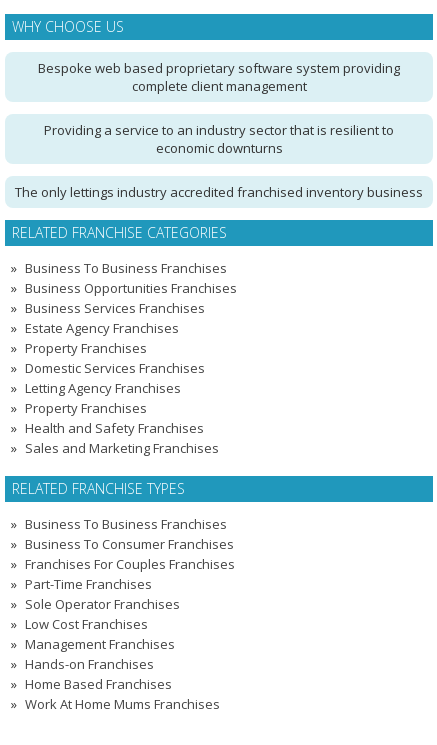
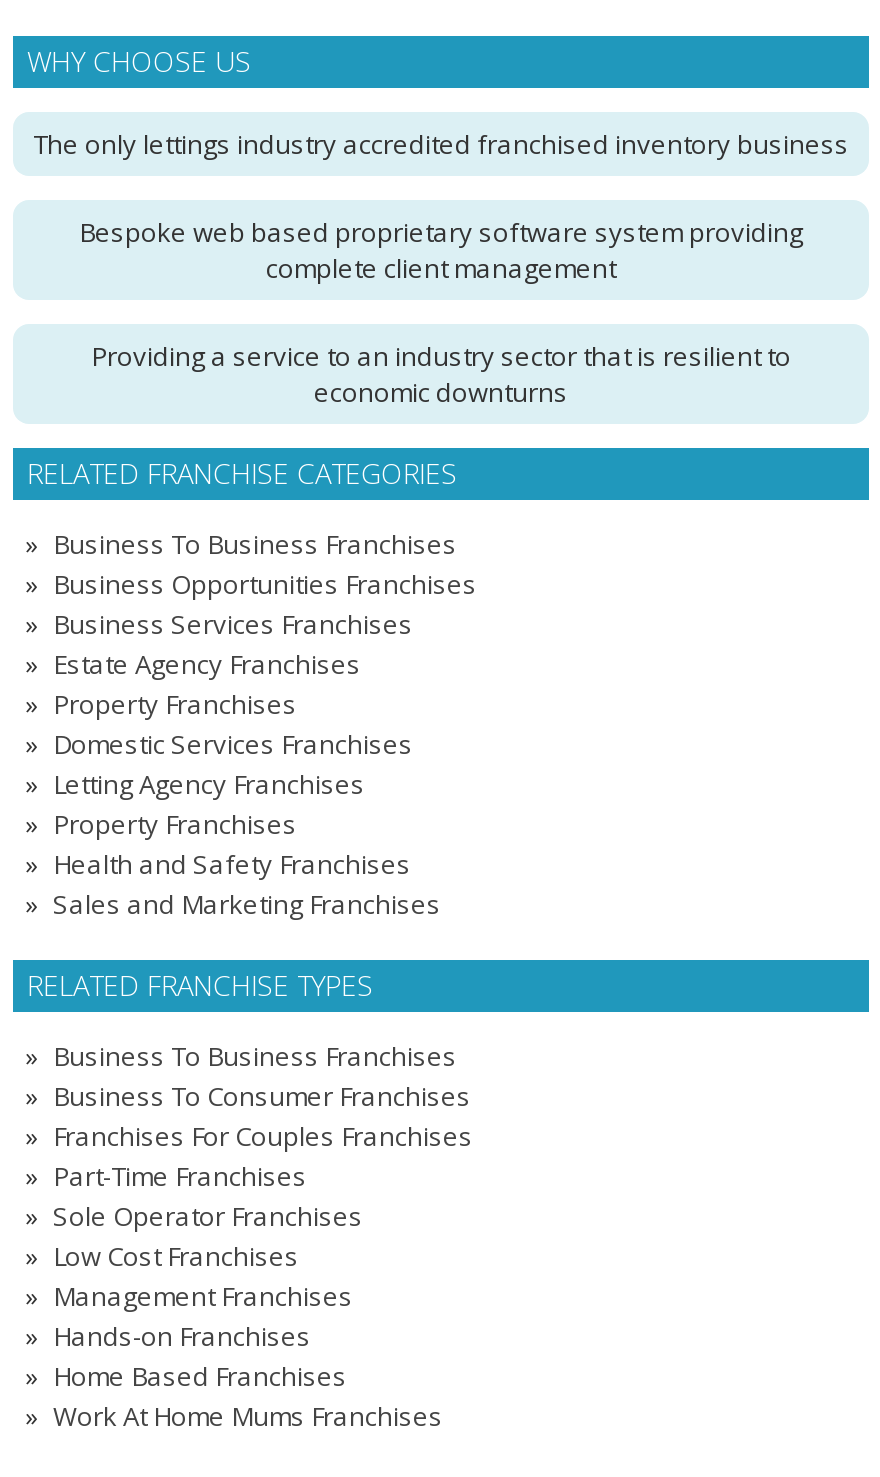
moved down: Bespoke web based proprietary software system providing | complete client management | Providing a service to an industry sector that is resilient to | economic downturns

moved up: The only lettings industry accredited franchised inventory business
